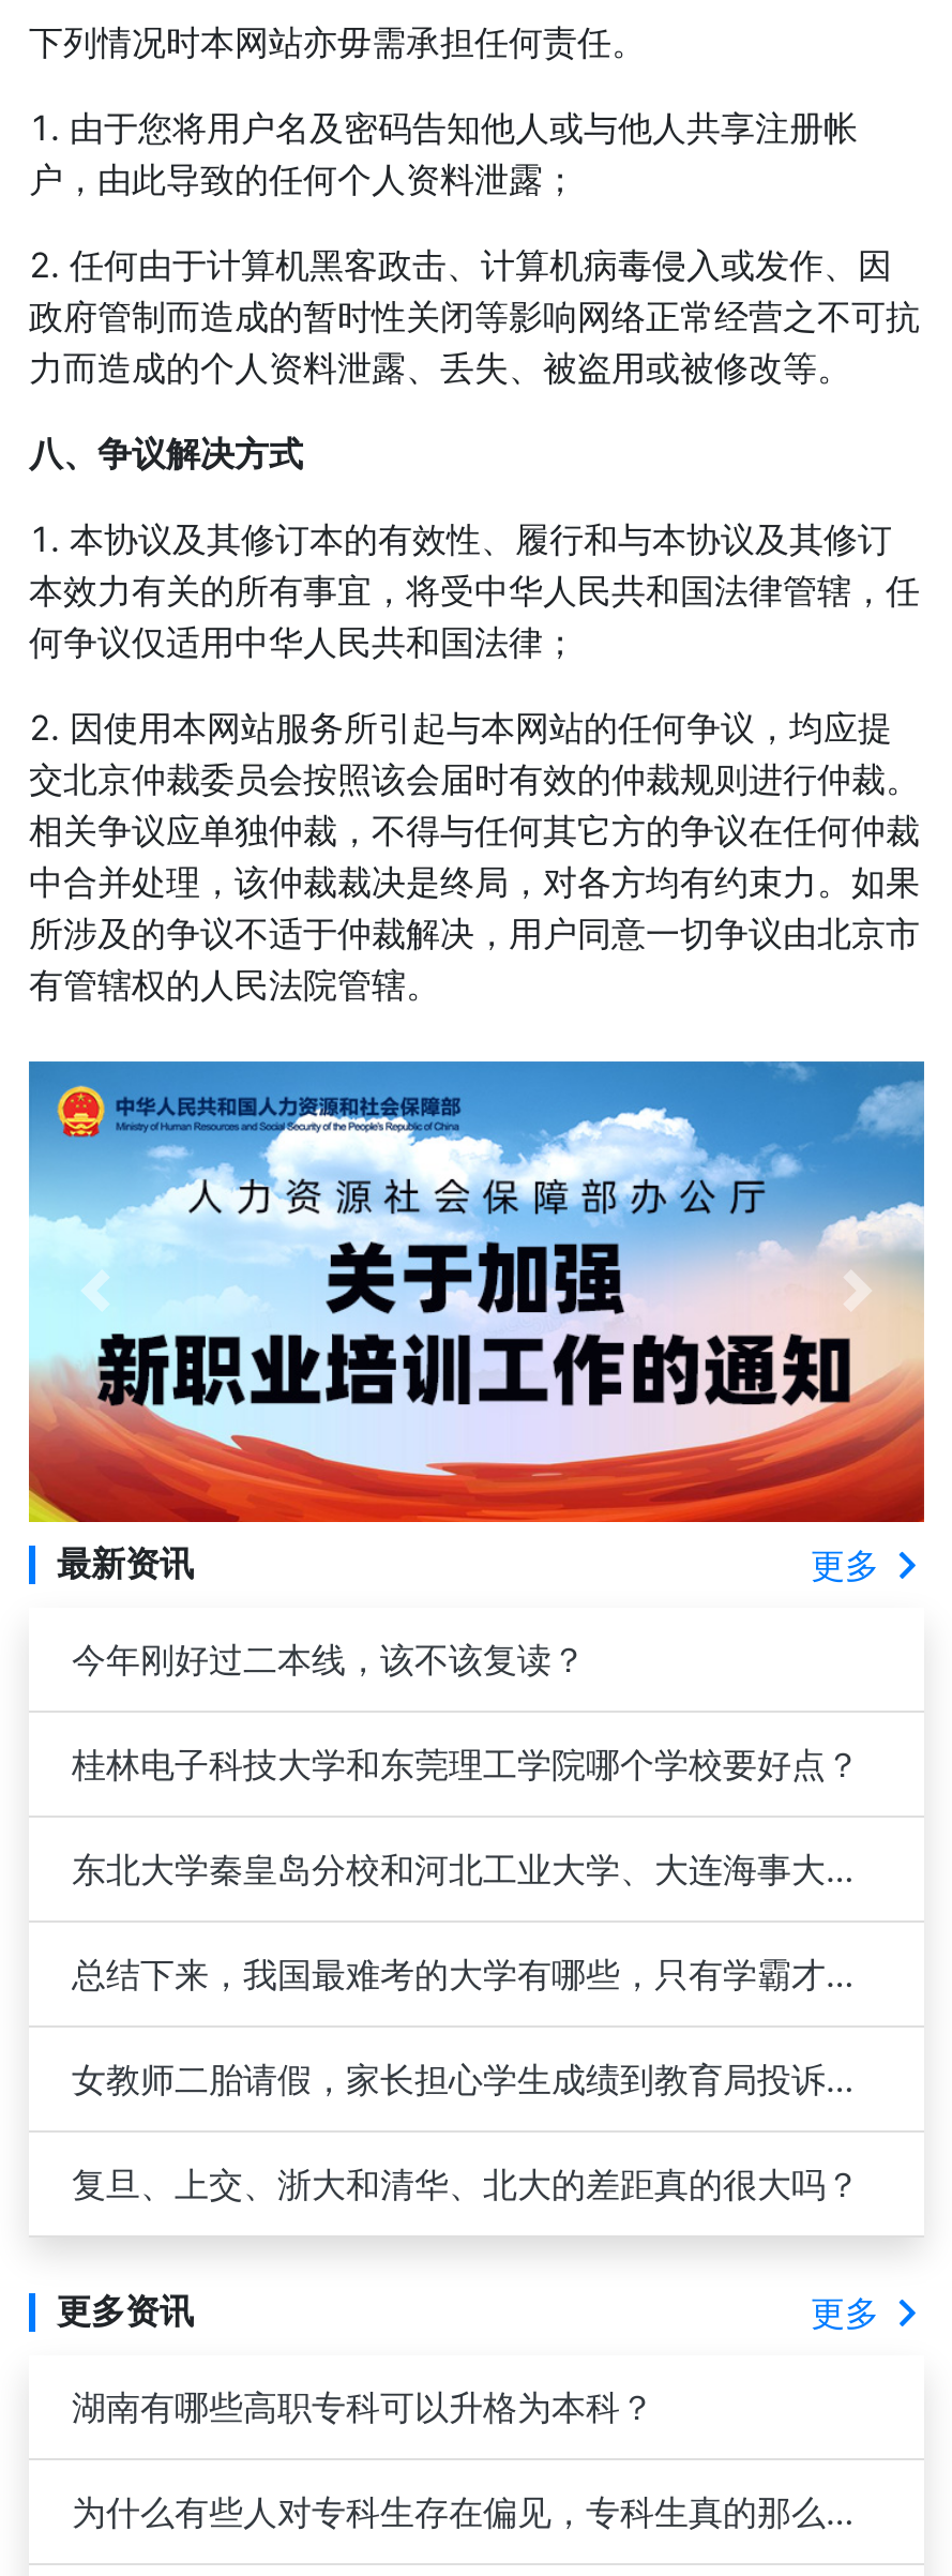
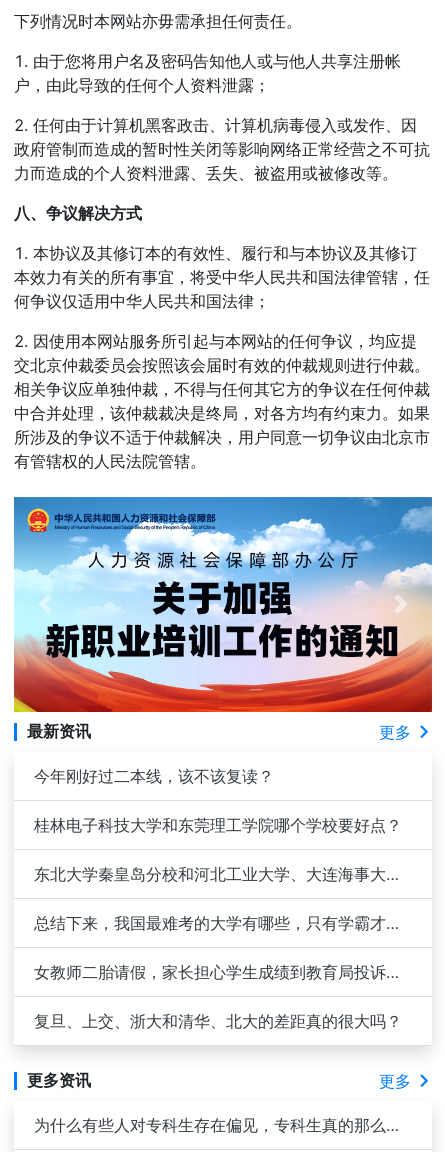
- 湖南有哪些高职专科可以升格为本科？
